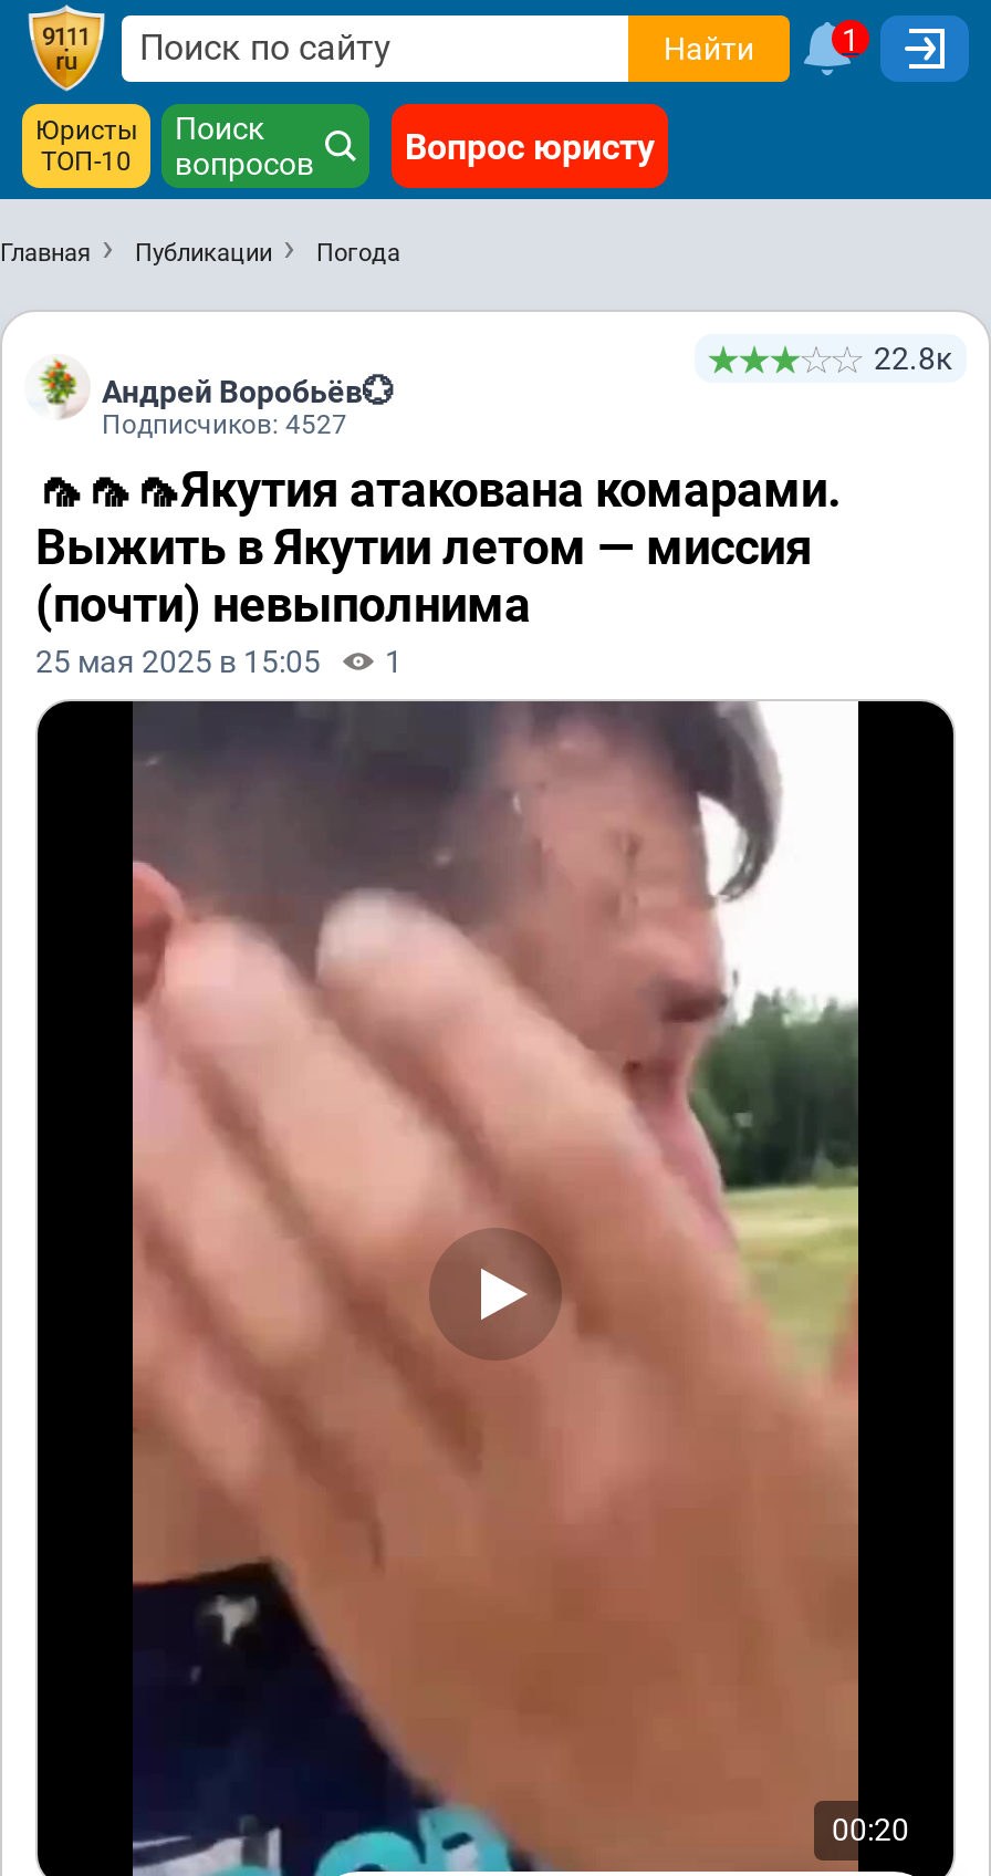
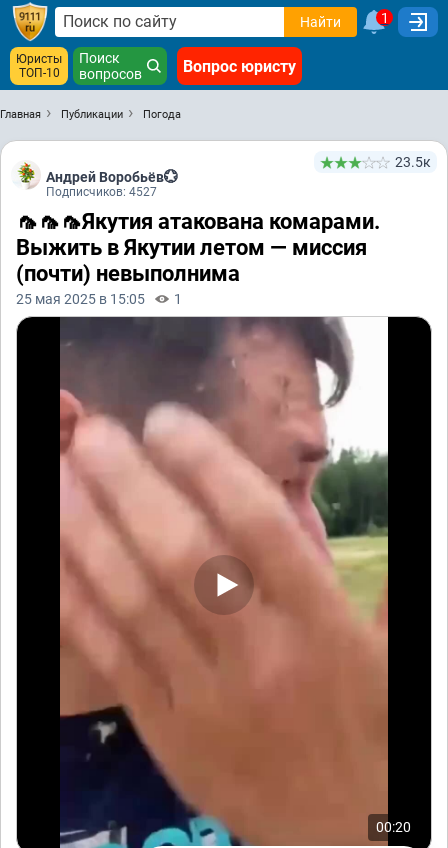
- 22.8к
+ 23.5к
